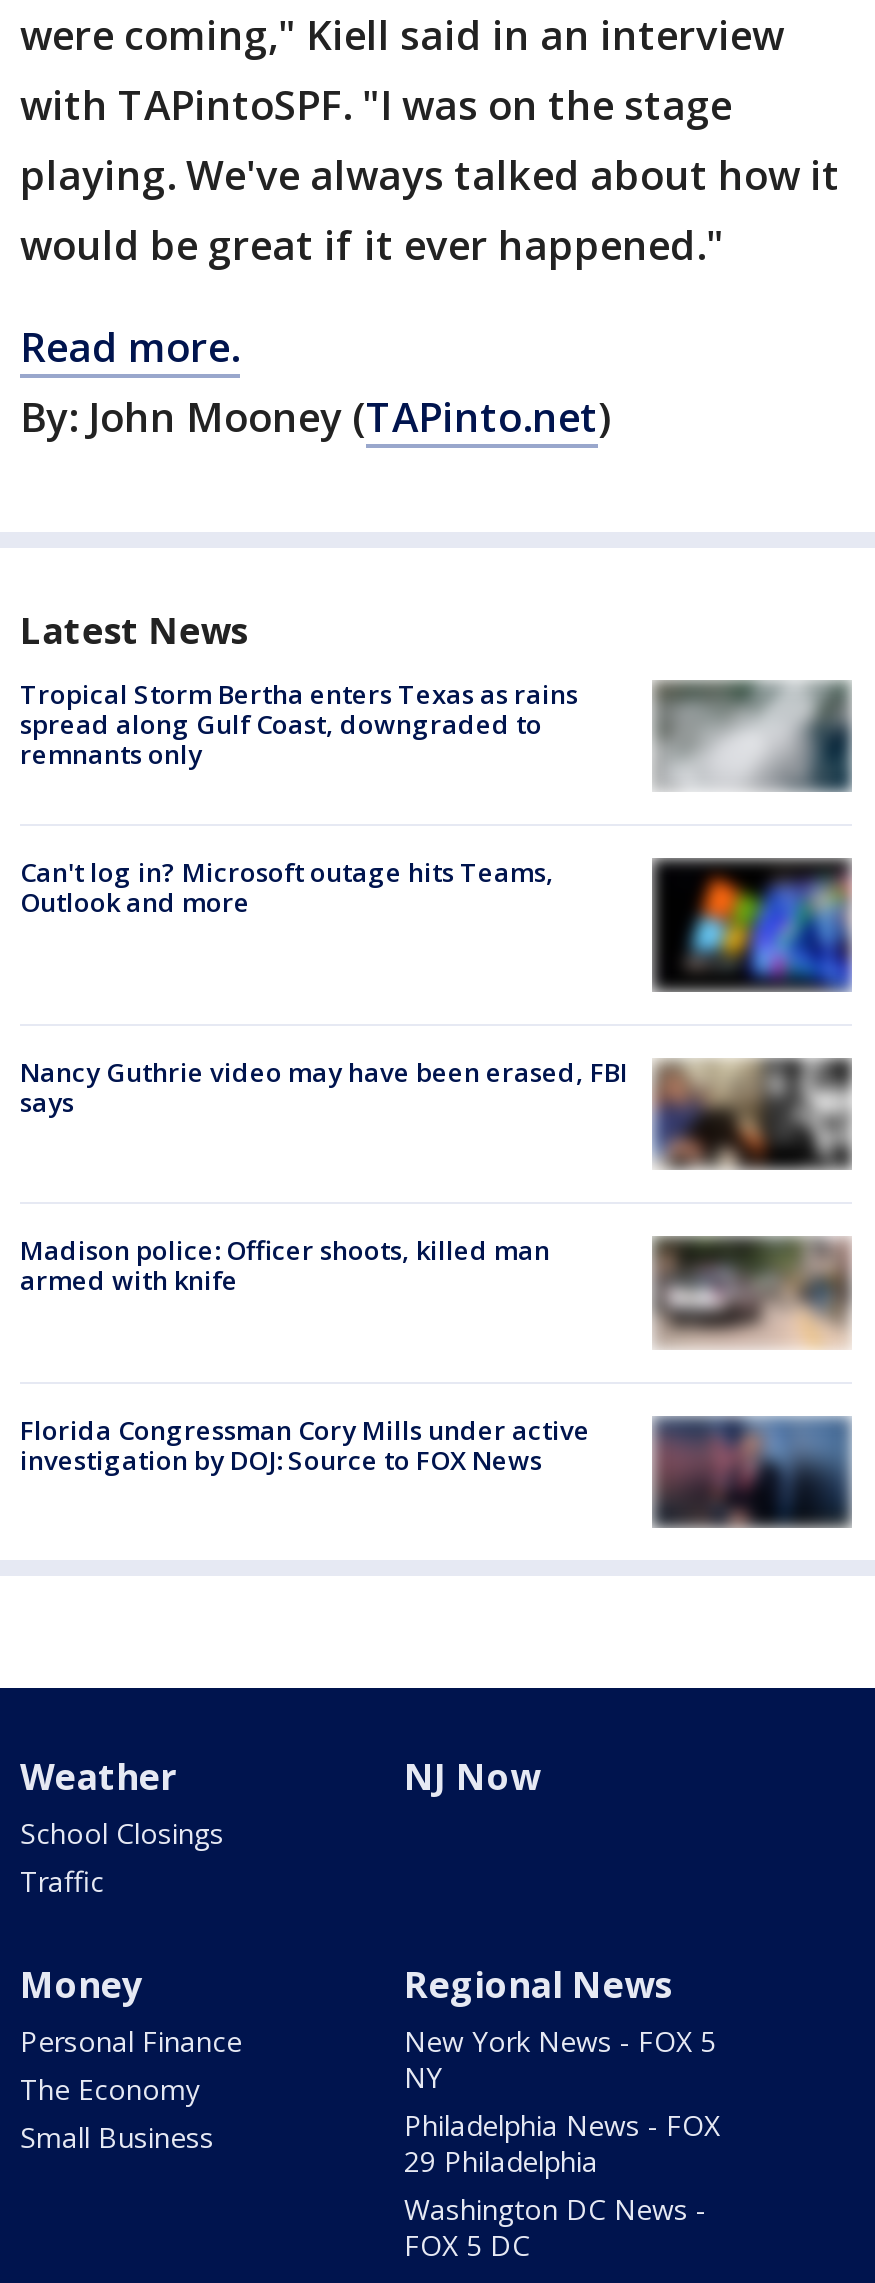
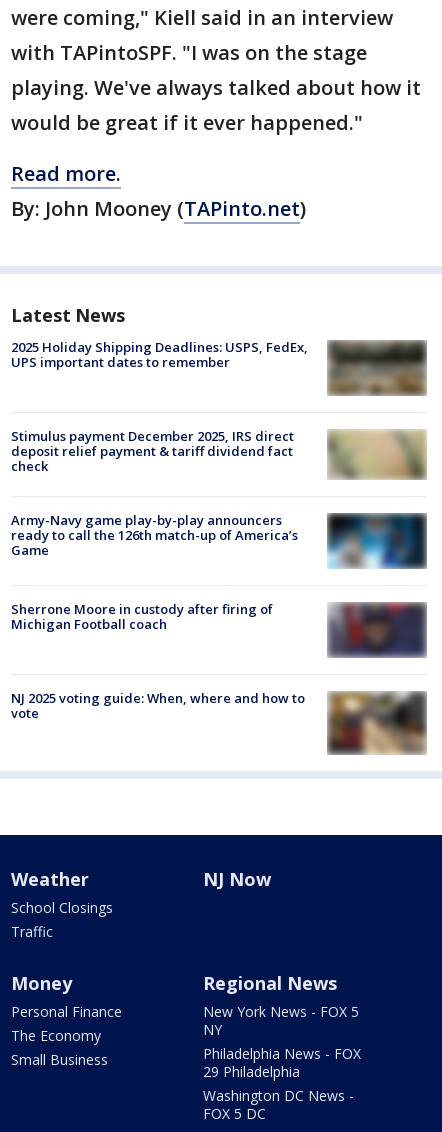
- [image]
- Tropical Storm Bertha enters Texas as rains
- spread along Gulf Coast, downgraded to
- remnants only
+ [image]
+ 2025 Holiday Shipping Deadlines: USPS, FedEx,
+ UPS important dates to remember

- Can't log in? Microsoft outage hits Teams,
- Outlook and more
+ Stimulus payment December 2025, IRS direct
+ deposit relief payment & tariff dividend fact
+ check

- [image]
+ [image]

- [image]
- Nancy Guthrie video may have been erased, FBI
- says
+ [image]
+ Army-Navy game play-by-play announcers
+ ready to call the 126th match-up of America’s
+ Game

- Madison police: Officer shoots, killed man
- armed with knife
+ Sherrone Moore in custody after firing of
+ Michigan Football coach

- [image]
+ [image]

- [image]
- Florida Congressman Cory Mills under active
- investigation by DOJ: Source to FOX News
+ [image]
+ NJ 2025 voting guide: When, where and how to
+ vote
